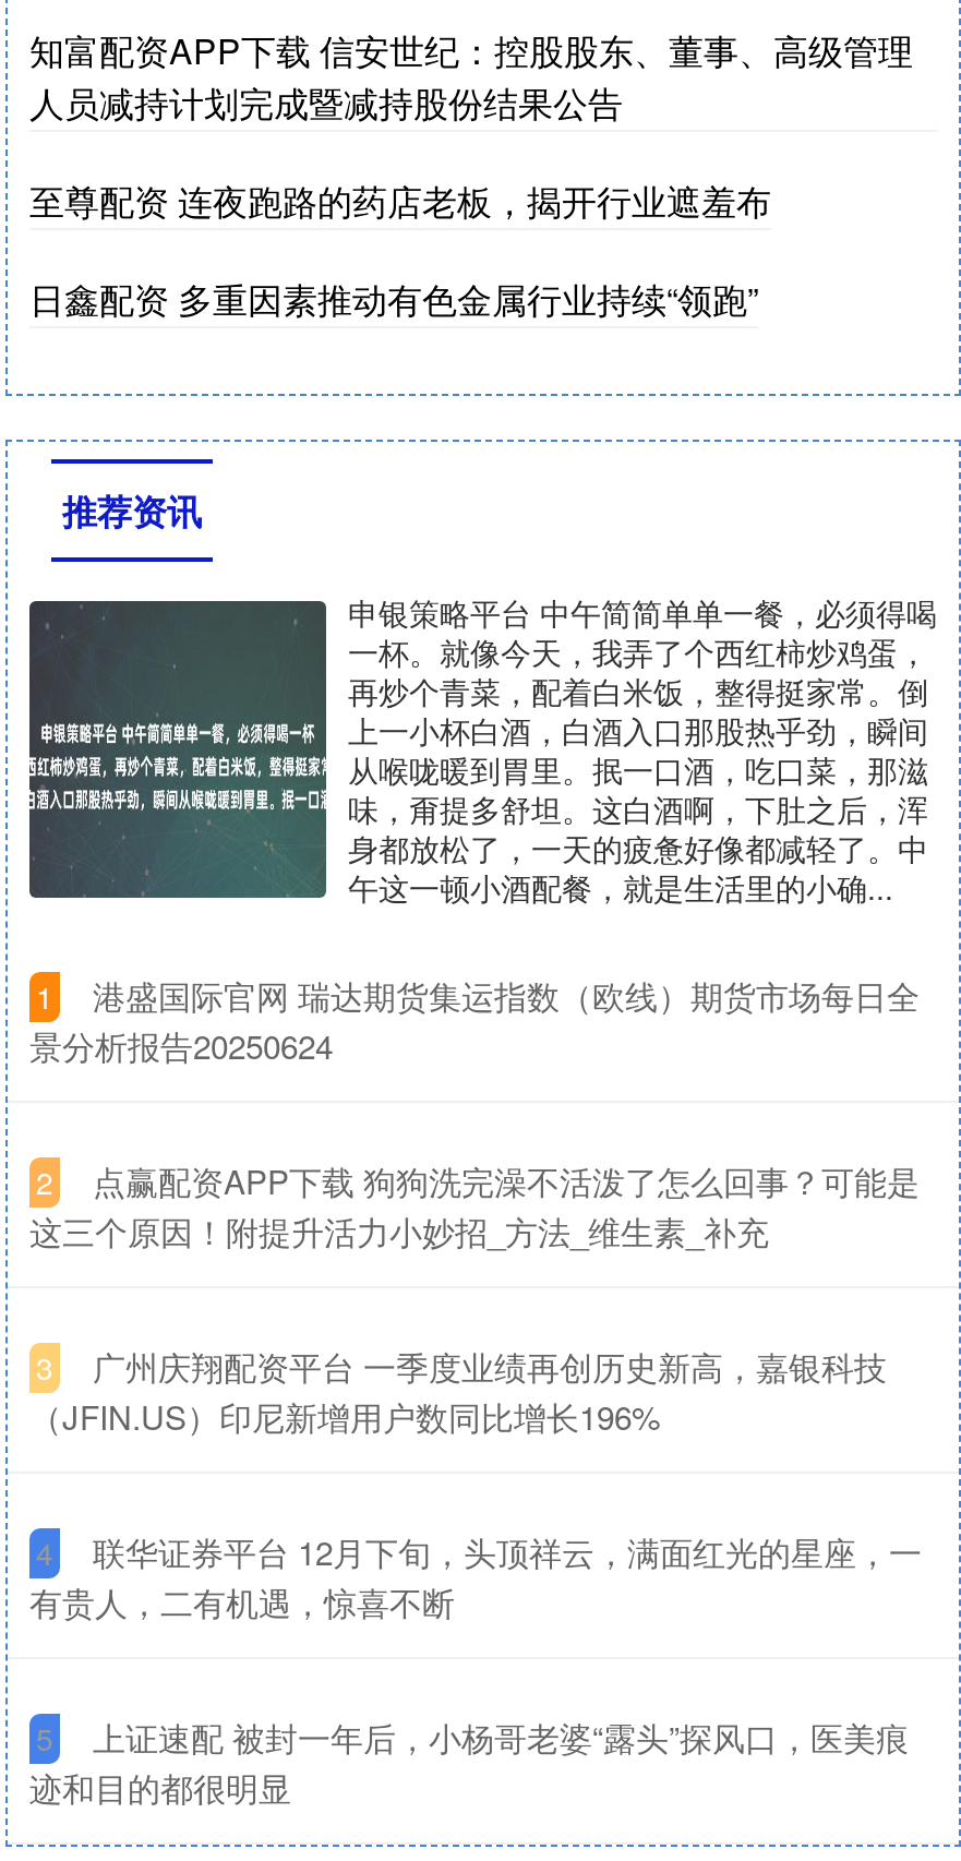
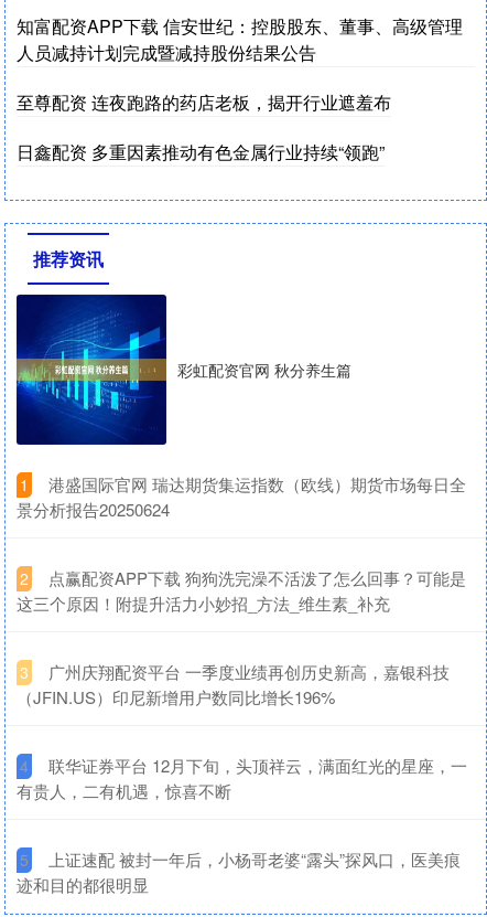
- [image]
- 申银策略平台 中午简简单单一餐，必须得喝
- 一杯。就像今天，我弄了个西红柿炒鸡蛋，
- 再炒个青菜，配着白米饭，整得挺家常。倒
- 上一小杯白酒，白酒入口那股热乎劲，瞬间
- 从喉咙暖到胃里。抿一口酒，吃口菜，那滋
- 味，甭提多舒坦。这白酒啊，下肚之后，浑
- 身都放松了，一天的疲惫好像都减轻了。中
- 午这一顿小酒配餐，就是生活里的小确...
+ [image]
+ 彩虹配资官网 秋分养生篇
